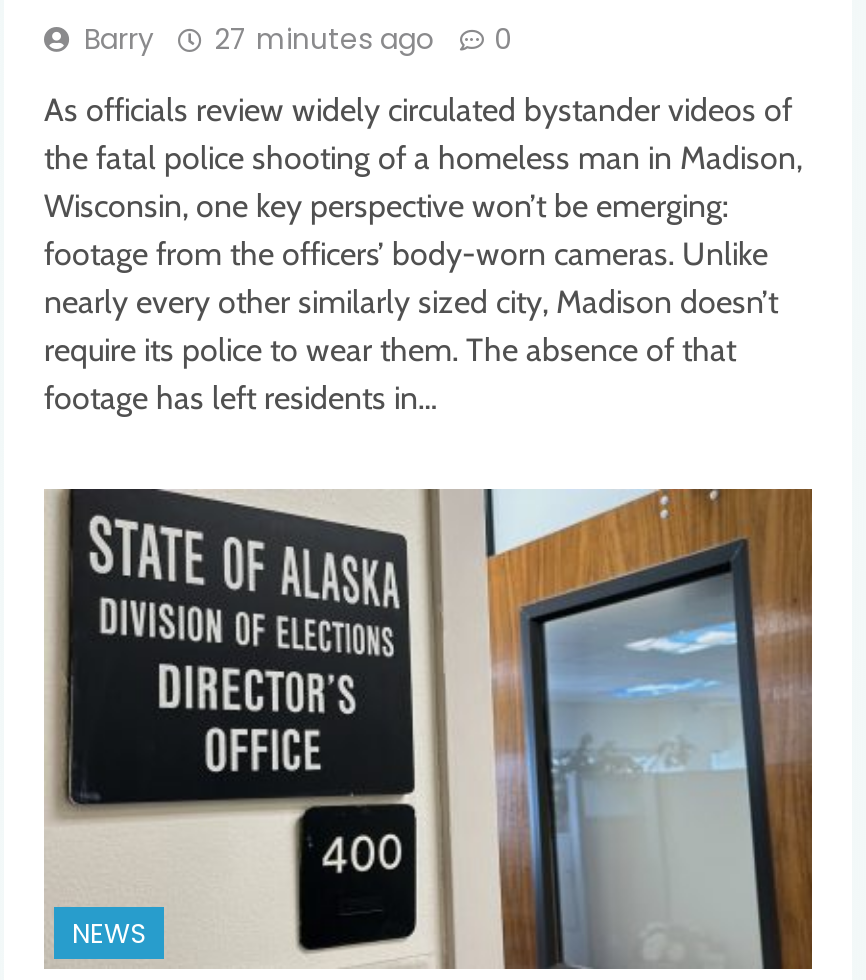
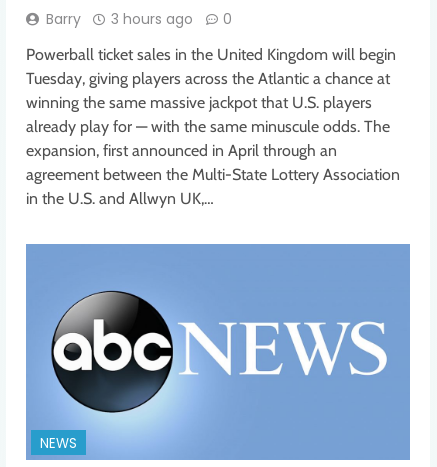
- Barry 27 minutes ago 0
+ Barry 3 hours ago 0

- As officials review widely circulated bystander videos of
- the fatal police shooting of a homeless man in Madison,
- Wisconsin, one key perspective won’t be emerging:
- footage from the officers’ body-worn cameras. Unlike
- nearly every other similarly sized city, Madison doesn’t
- require its police to wear them. The absence of that
- footage has left residents in…
+ Powerball ticket sales in the United Kingdom will begin
+ Tuesday, giving players across the Atlantic a chance at
+ winning the same massive jackpot that U.S. players
+ already play for — with the same minuscule odds. The
+ expansion, first announced in April through an
+ agreement between the Multi-State Lottery Association
+ in the U.S. and Allwyn UK,…

- [image]
+ [image]
